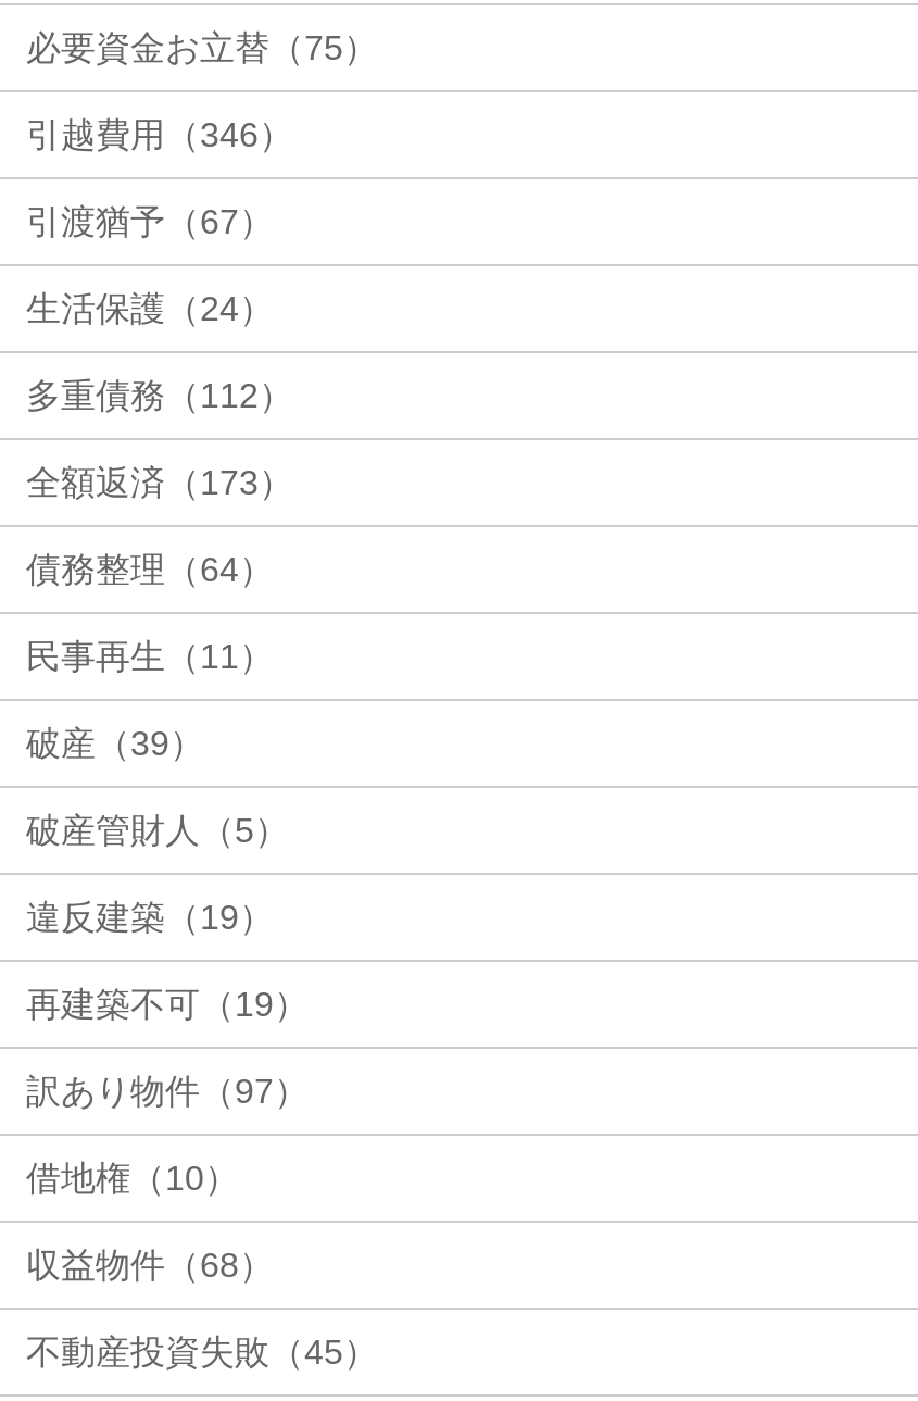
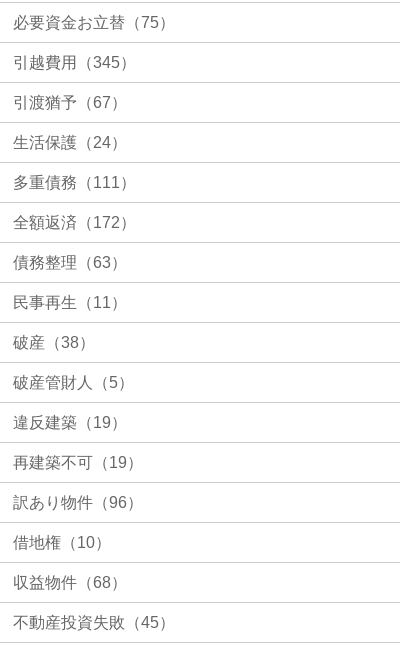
- 引越費用（346）
+ 引越費用（345）

- 多重債務（112）
+ 多重債務（111）

- 全額返済（173）
+ 全額返済（172）

- 債務整理（64）
+ 債務整理（63）

- 破産（39）
+ 破産（38）

- 訳あり物件（97）
+ 訳あり物件（96）
